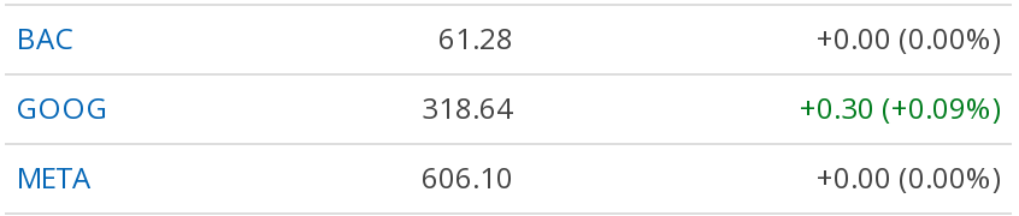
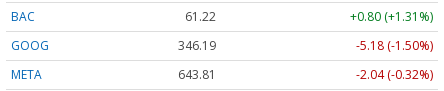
- 61.28
+ 61.22

- +0.00 (0.00%)
+ +0.80 (+1.31%)

- 318.64
+ 346.19

- +0.30 (+0.09%)
+ -5.18 (-1.50%)

- 606.10
+ 643.81

- +0.00 (0.00%)
+ -2.04 (-0.32%)
